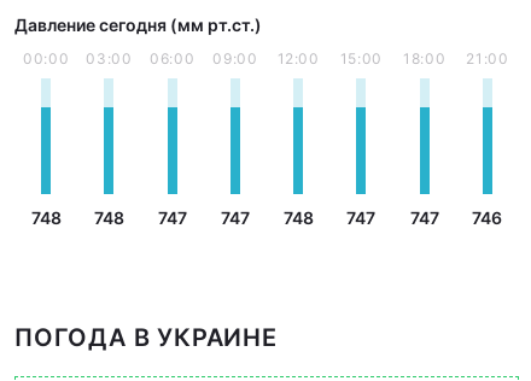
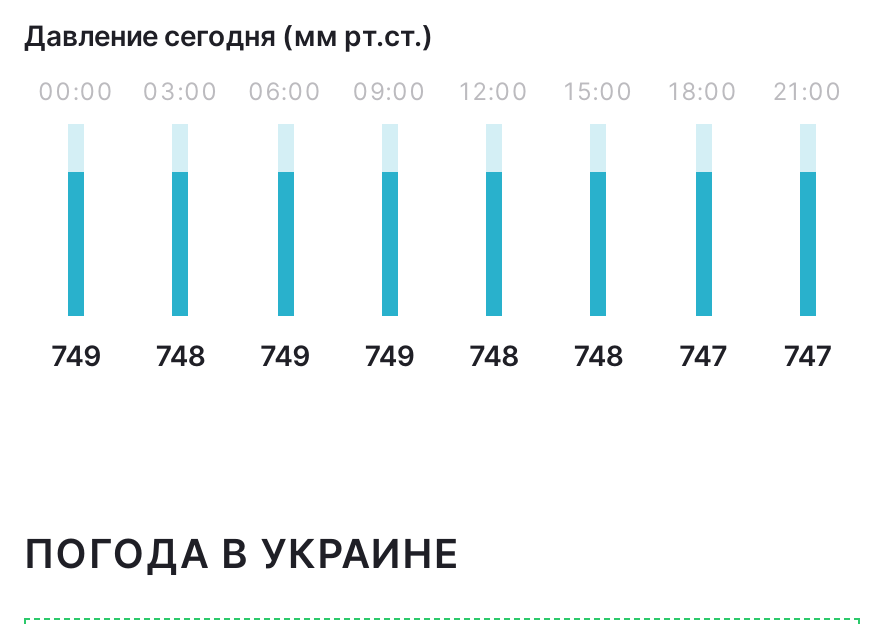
- 748
+ 749

- 747
+ 749

- 747
+ 749

- 747
+ 748

- 746
+ 747
